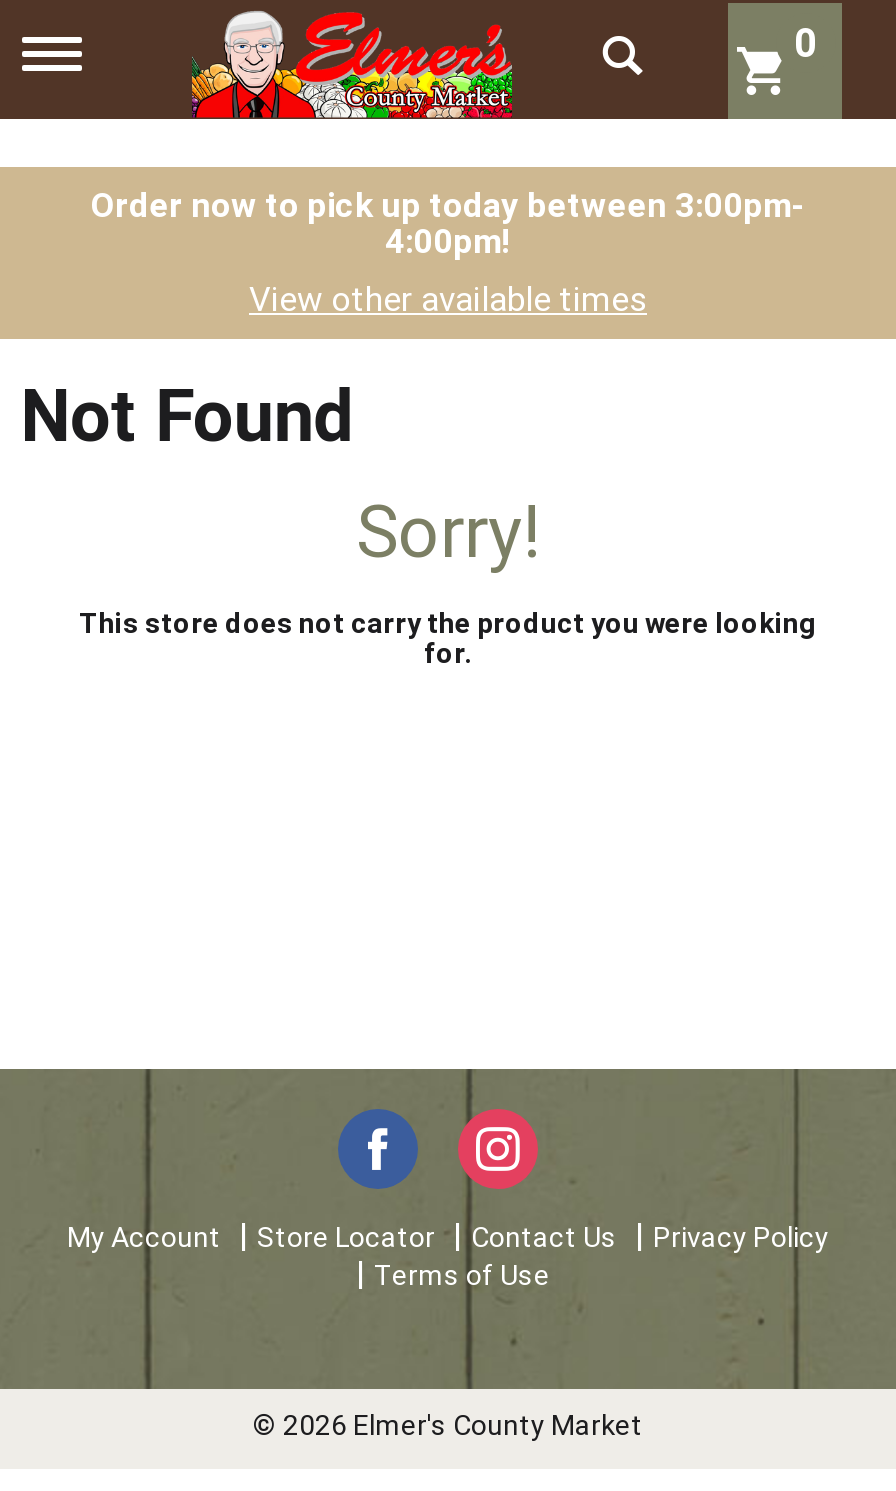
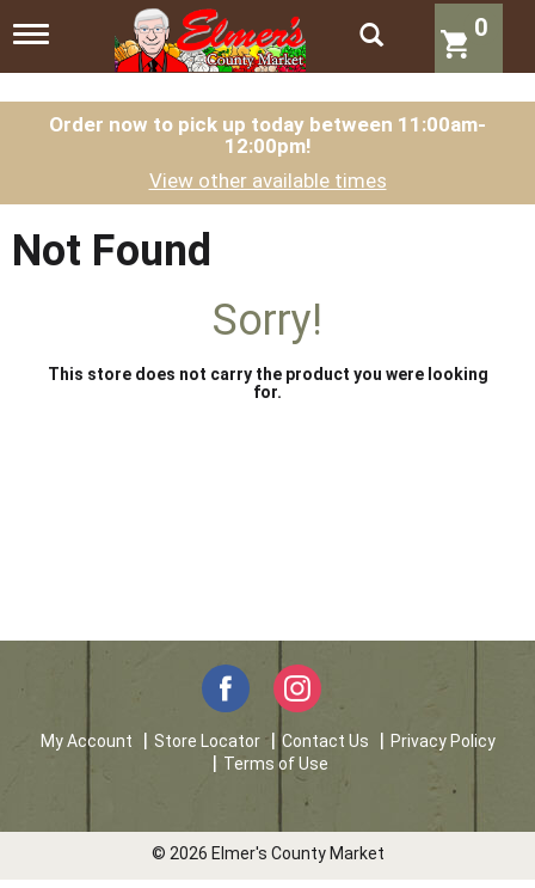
- Order now to pick up today between 3:00pm-
- 4:00pm!
+ Order now to pick up today between 11:00am-
+ 12:00pm!
